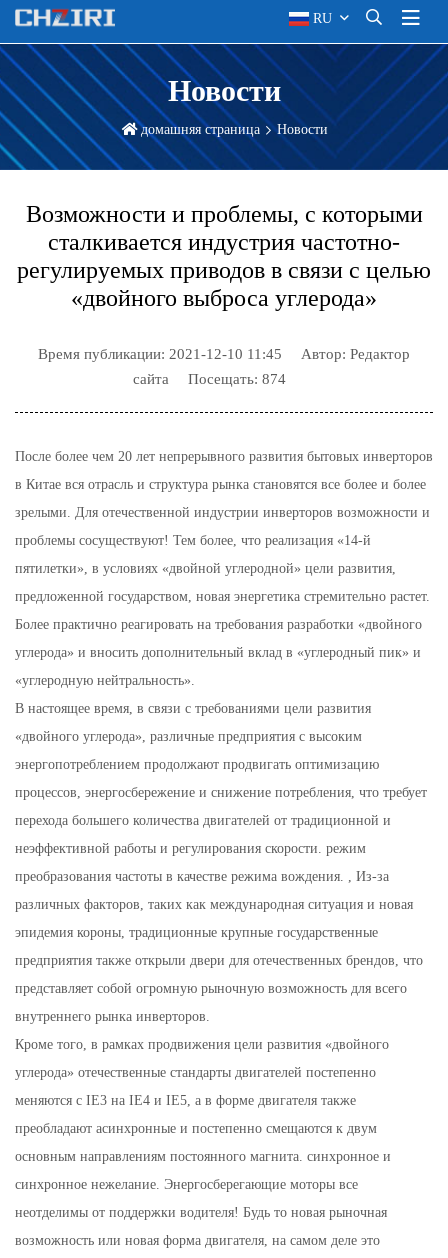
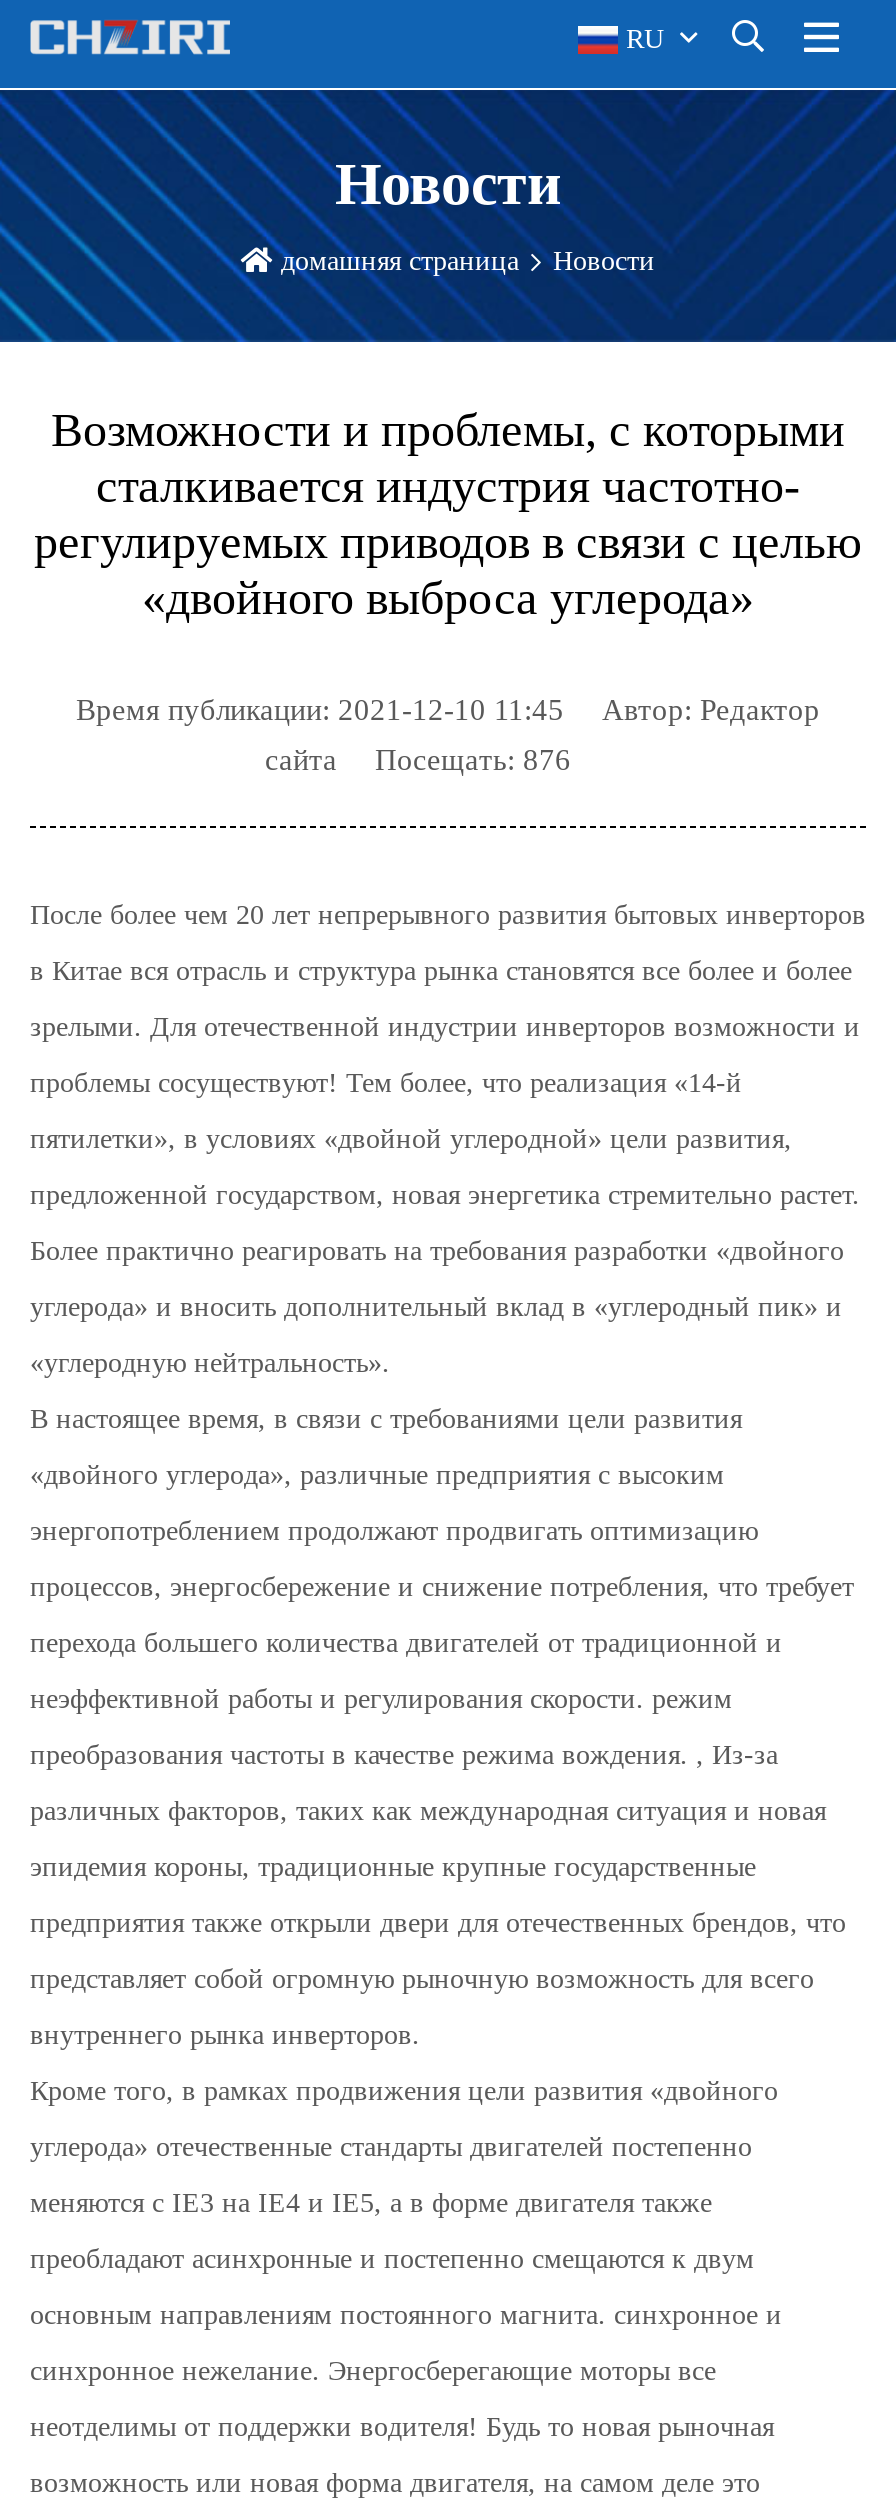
- сайта Посещать: 874
+ сайта Посещать: 876
